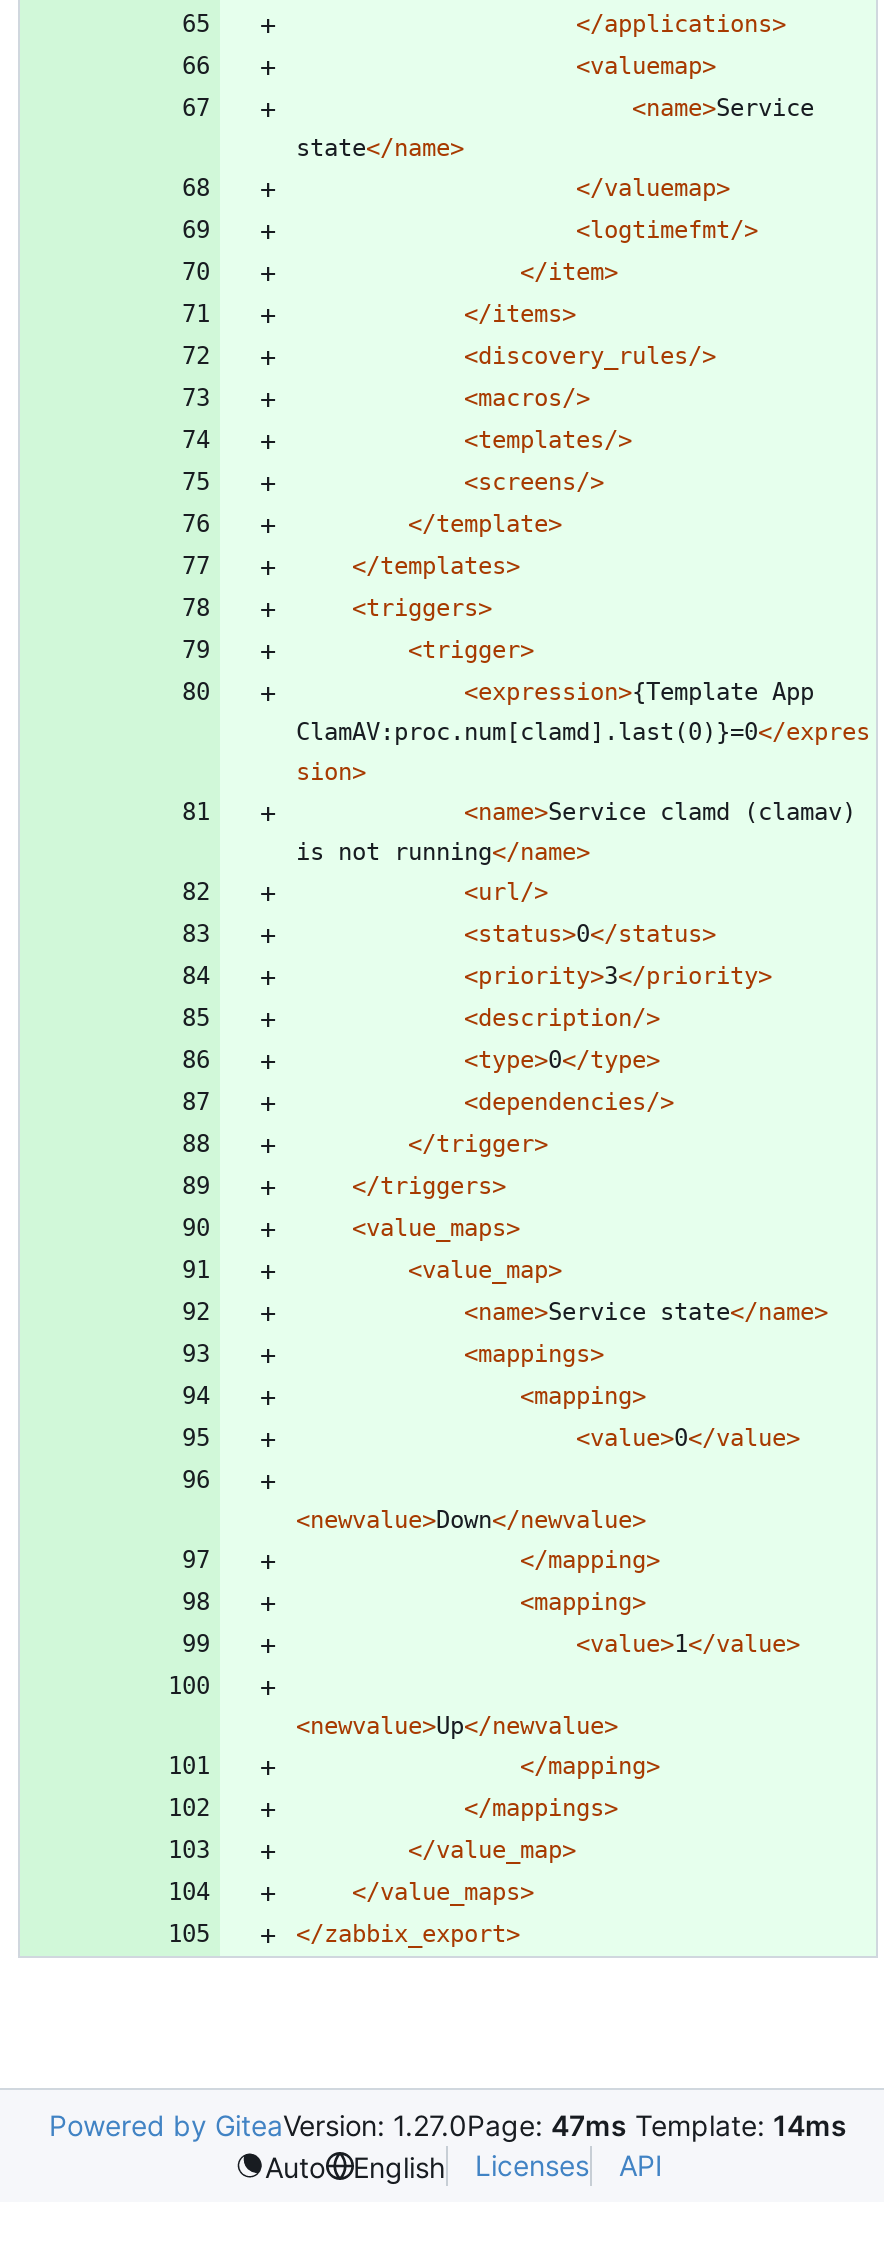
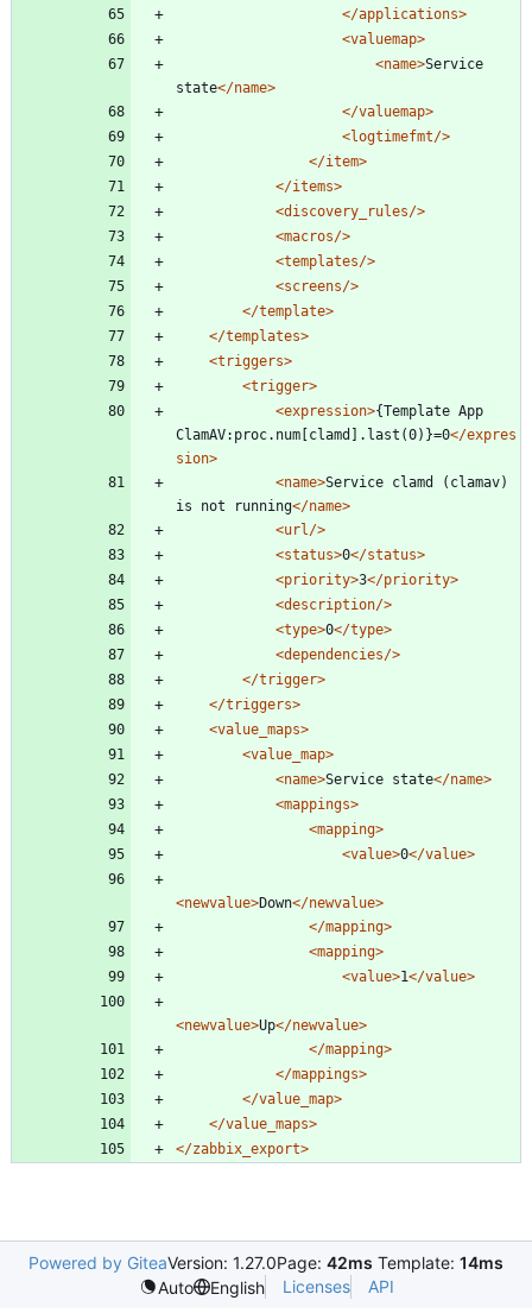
- Powered by GiteaVersion: 1.27.0Page: 47ms Template: 14ms
+ Powered by GiteaVersion: 1.27.0Page: 42ms Template: 14ms
